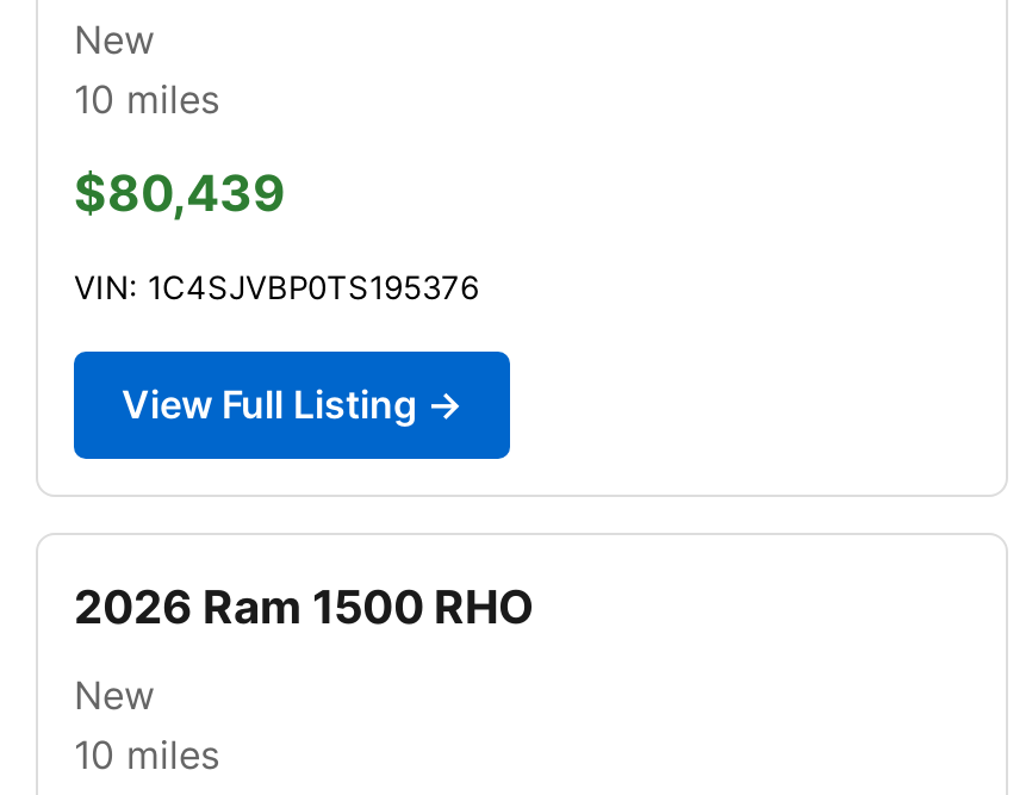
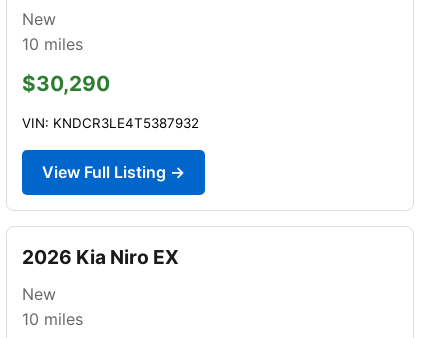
- $80,439
+ $30,290

- VIN: 1C4SJVBP0TS195376
+ VIN: KNDCR3LE4T5387932

- 2026 Ram 1500 RHO
+ 2026 Kia Niro EX
